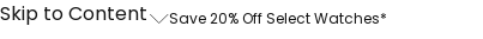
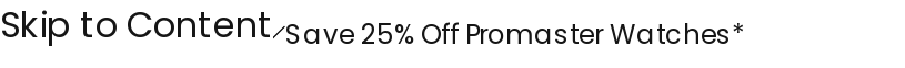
- Save 20% Off Select Watches*
+ Save 25% Off Promaster Watches*
